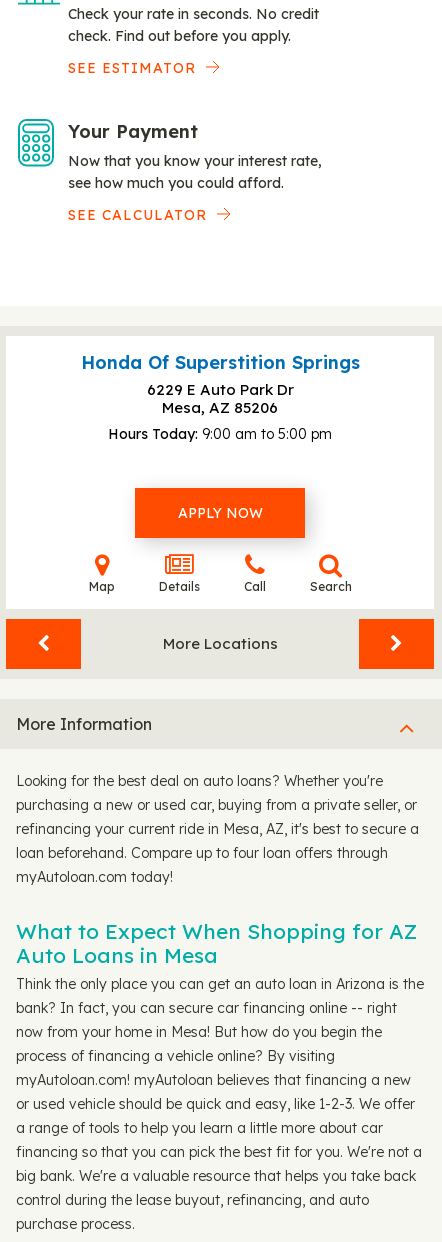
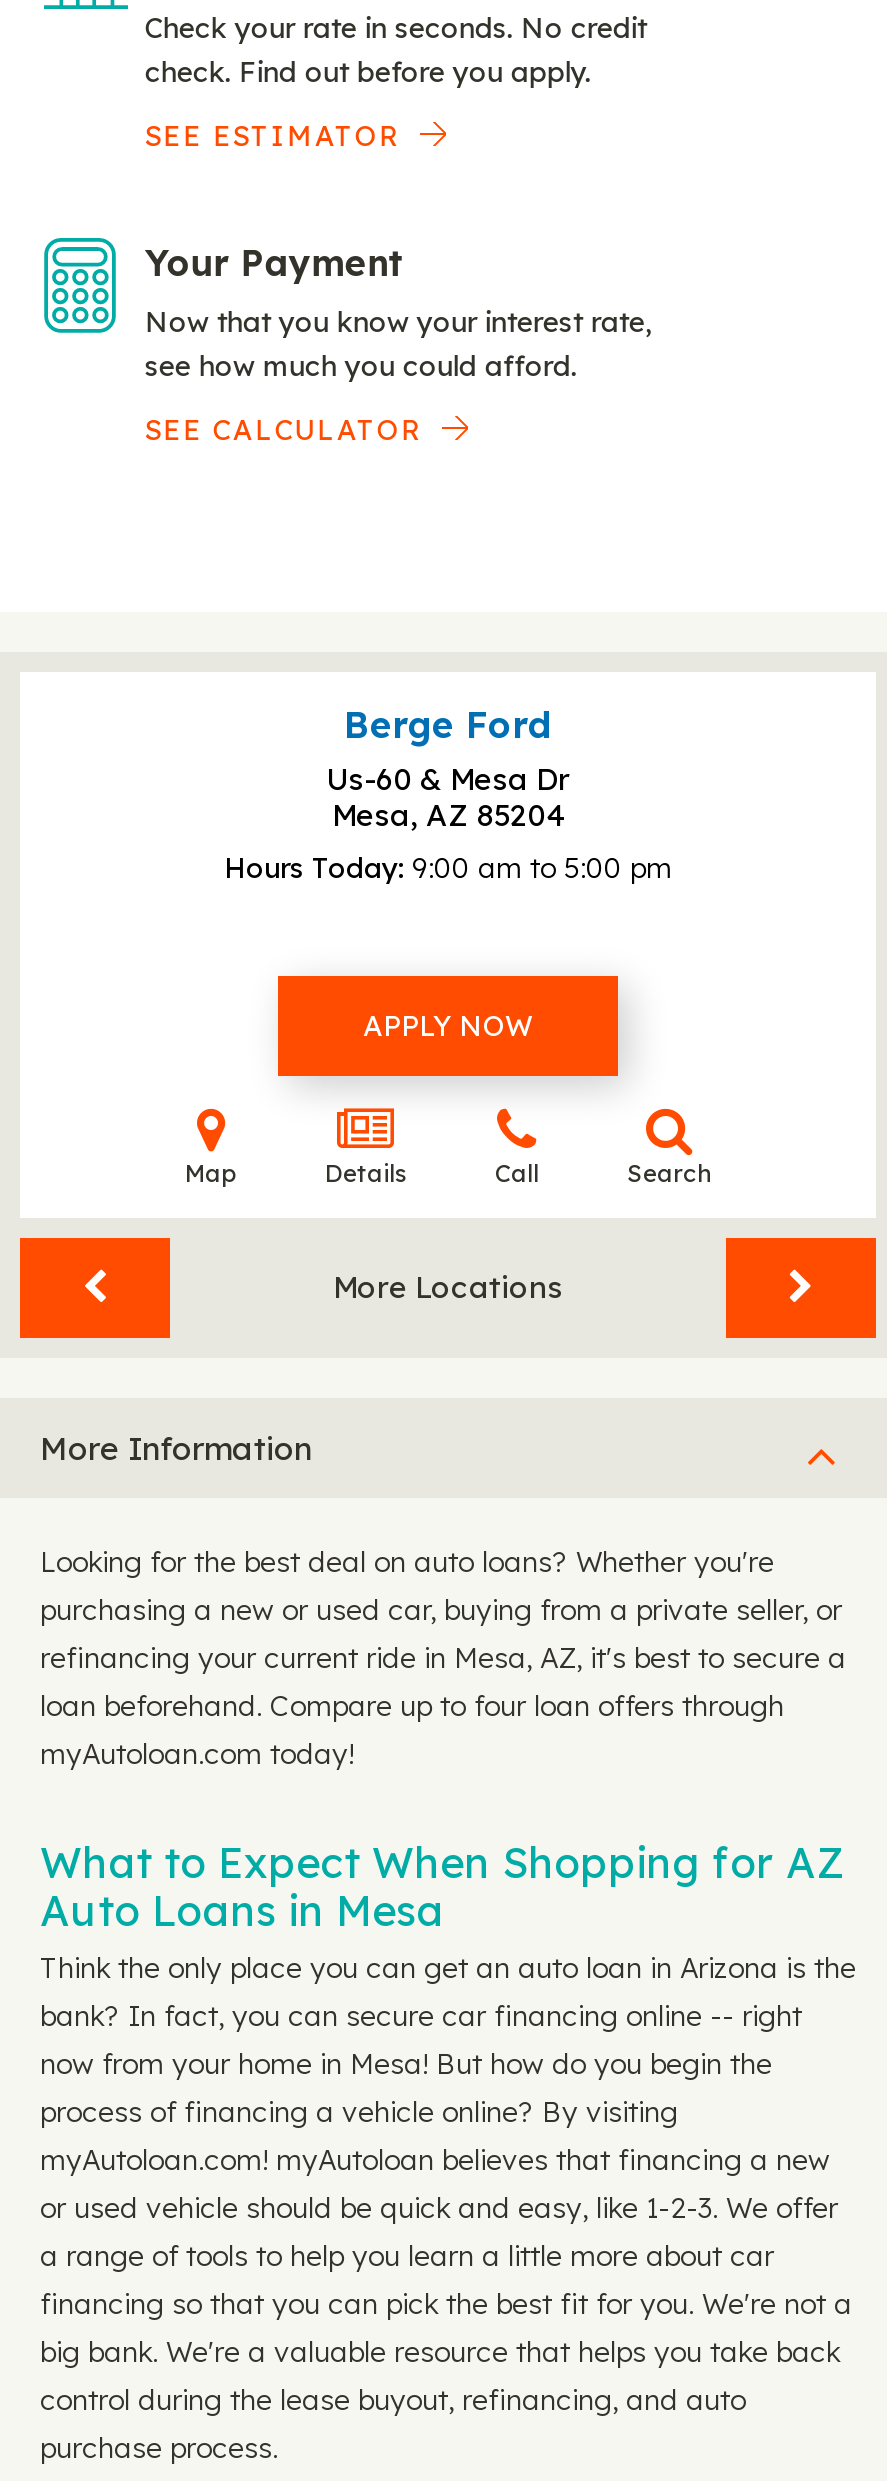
- Honda Of Superstition Springs
- 6229 E Auto Park Dr
- Mesa, AZ 85206
+ Berge Ford
+ Us-60 & Mesa Dr
+ Mesa, AZ 85204
